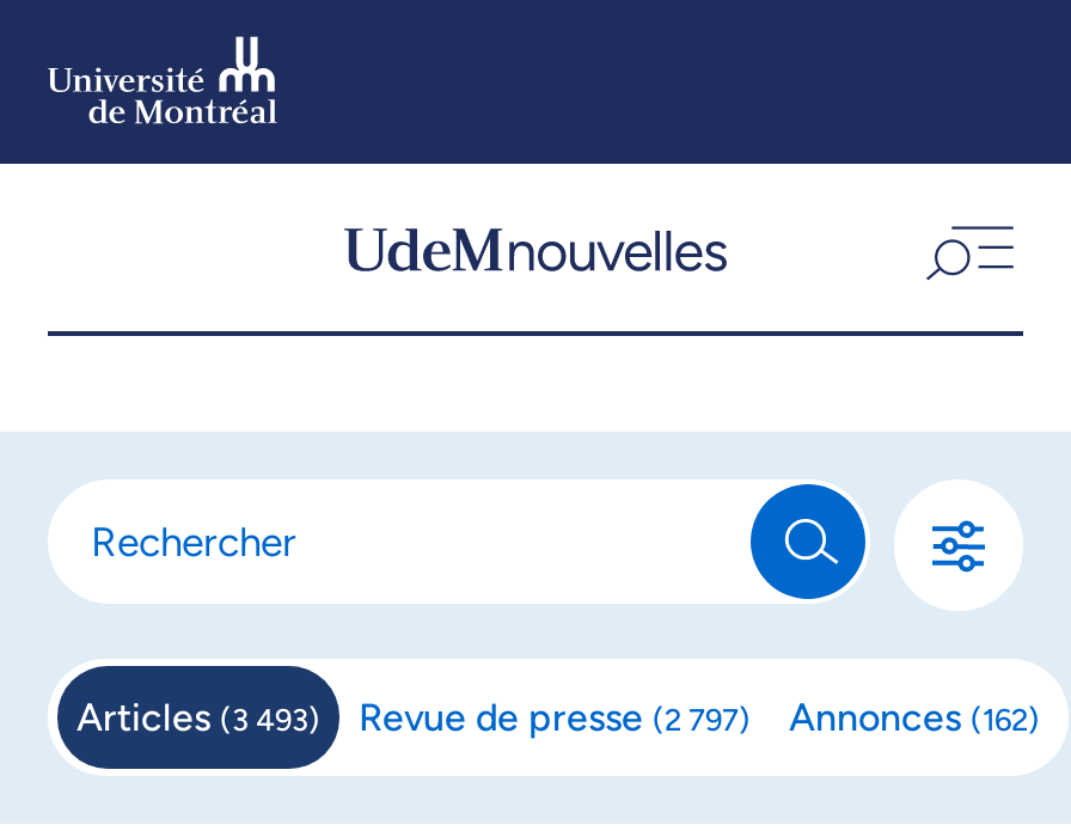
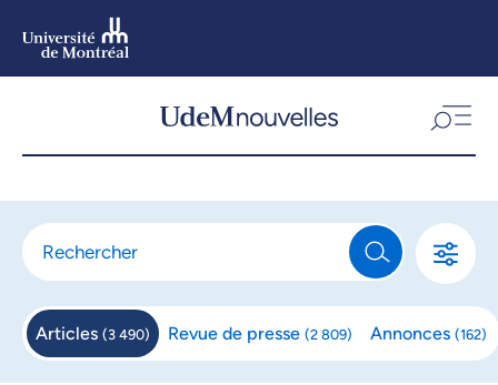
- Articles (3 493)
+ Articles (3 490)

- Revue de presse (2 797)
+ Revue de presse (2 809)
